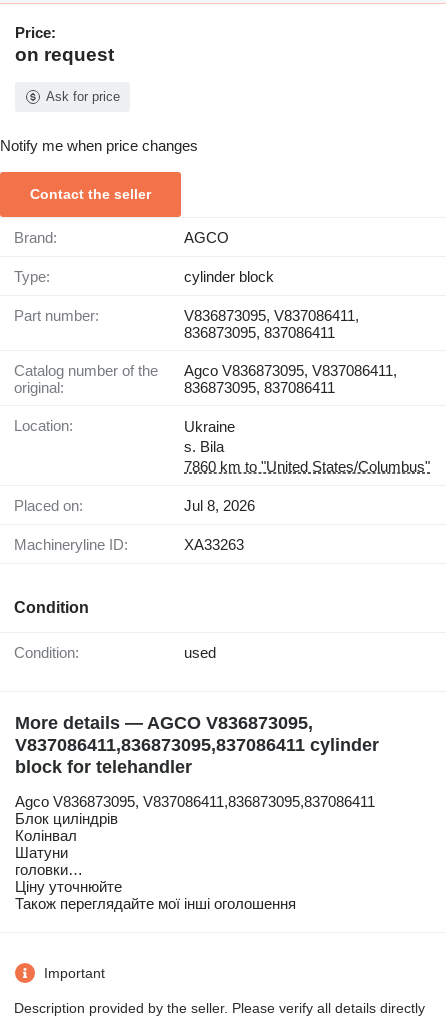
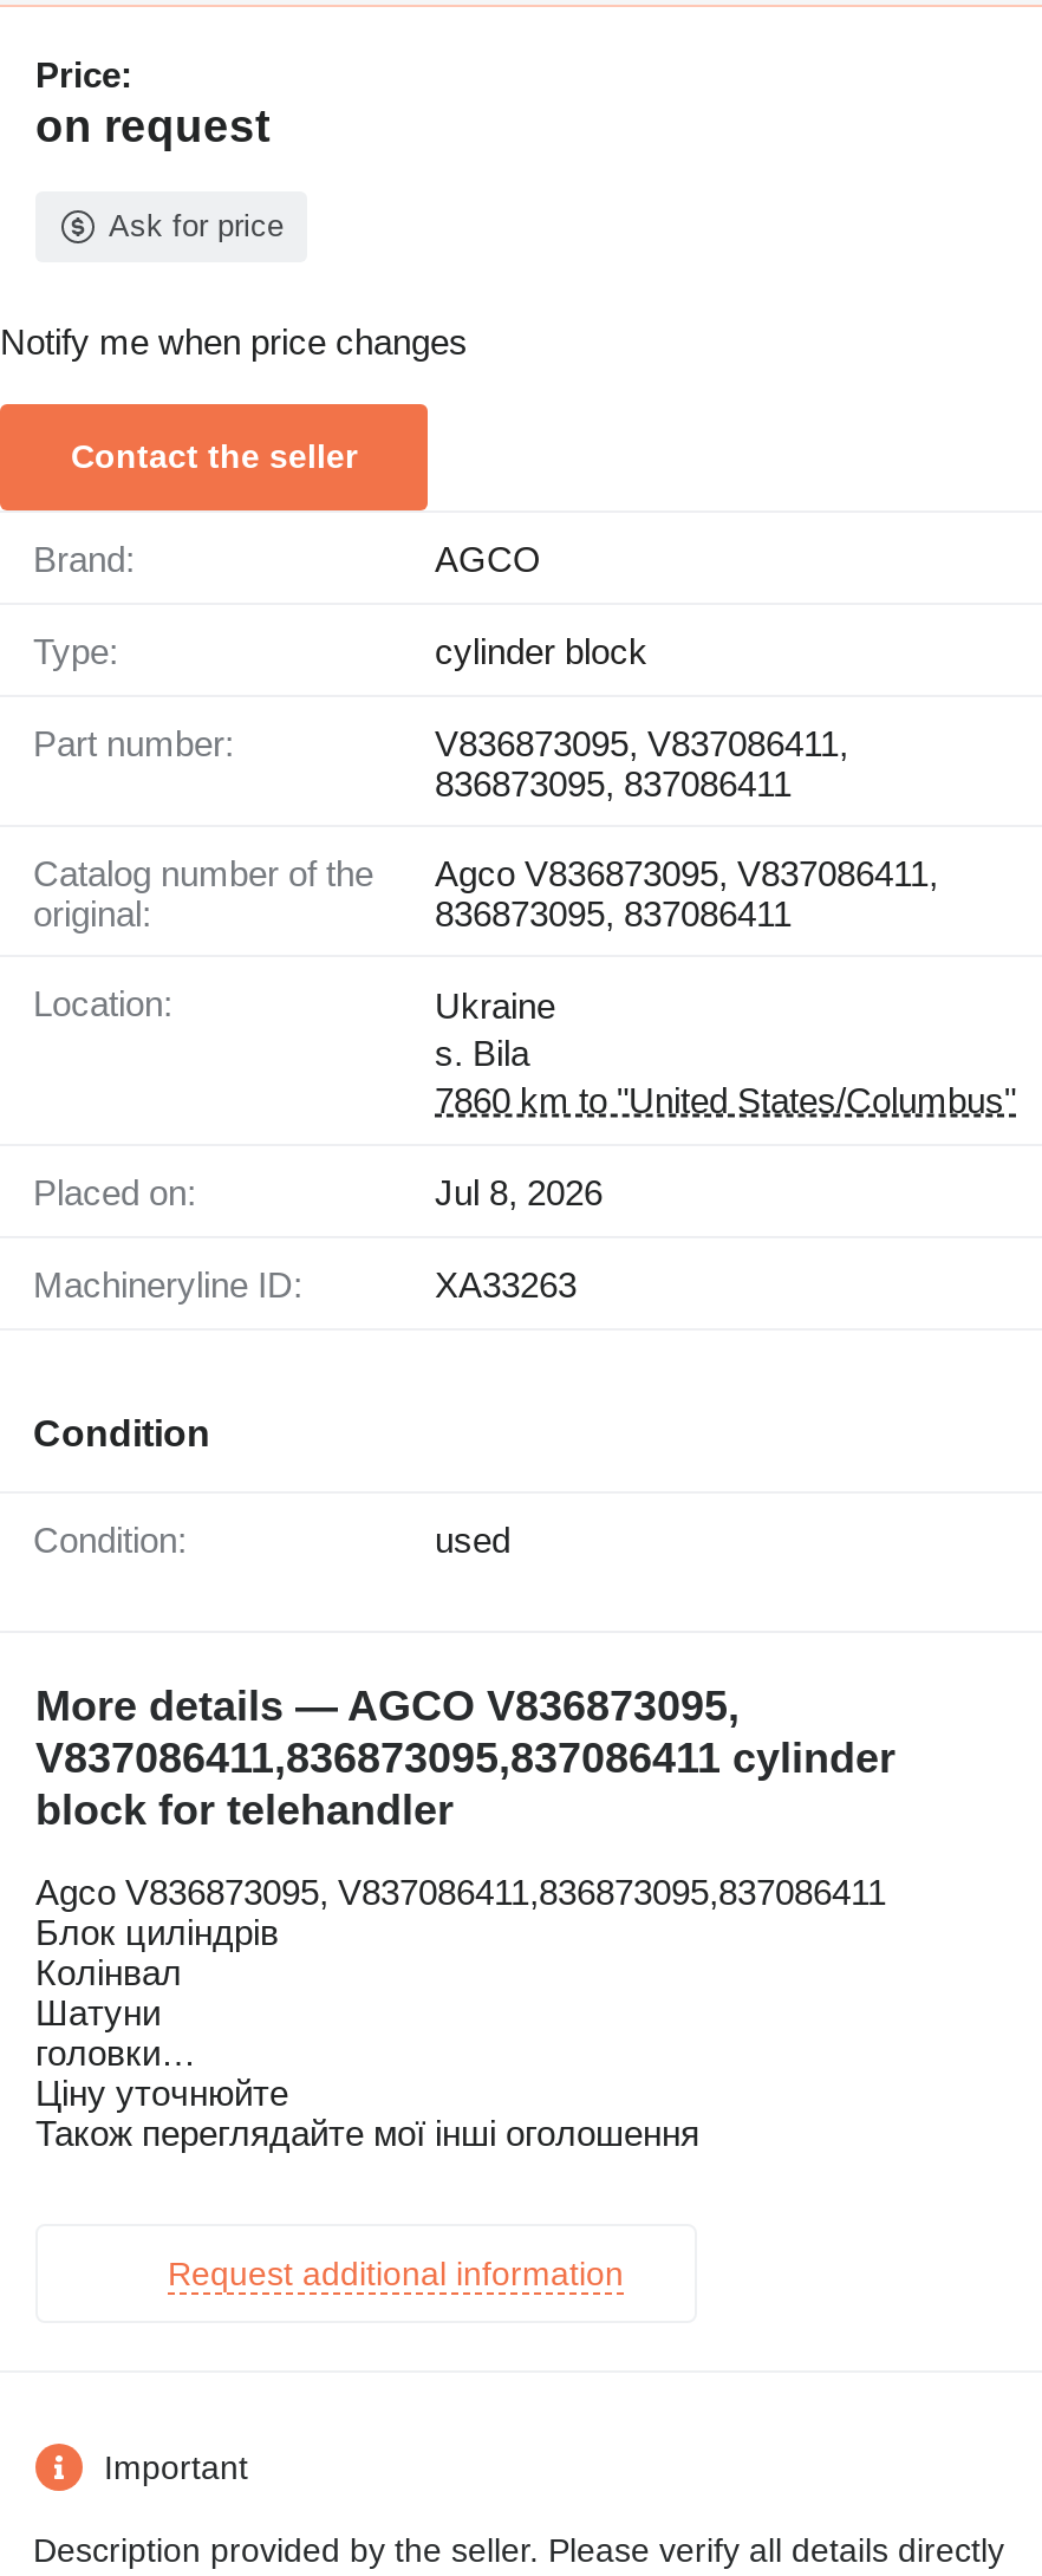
+ Request additional information
